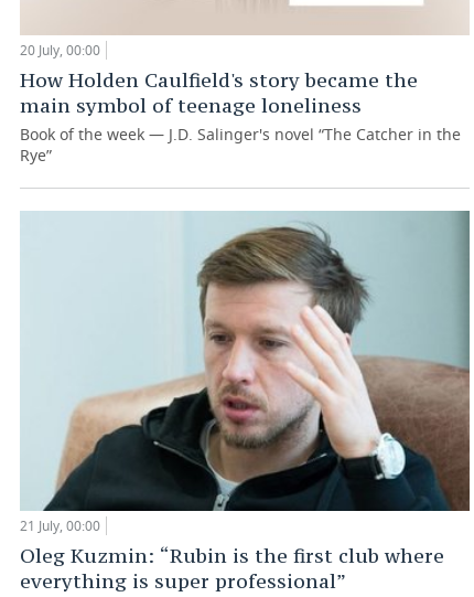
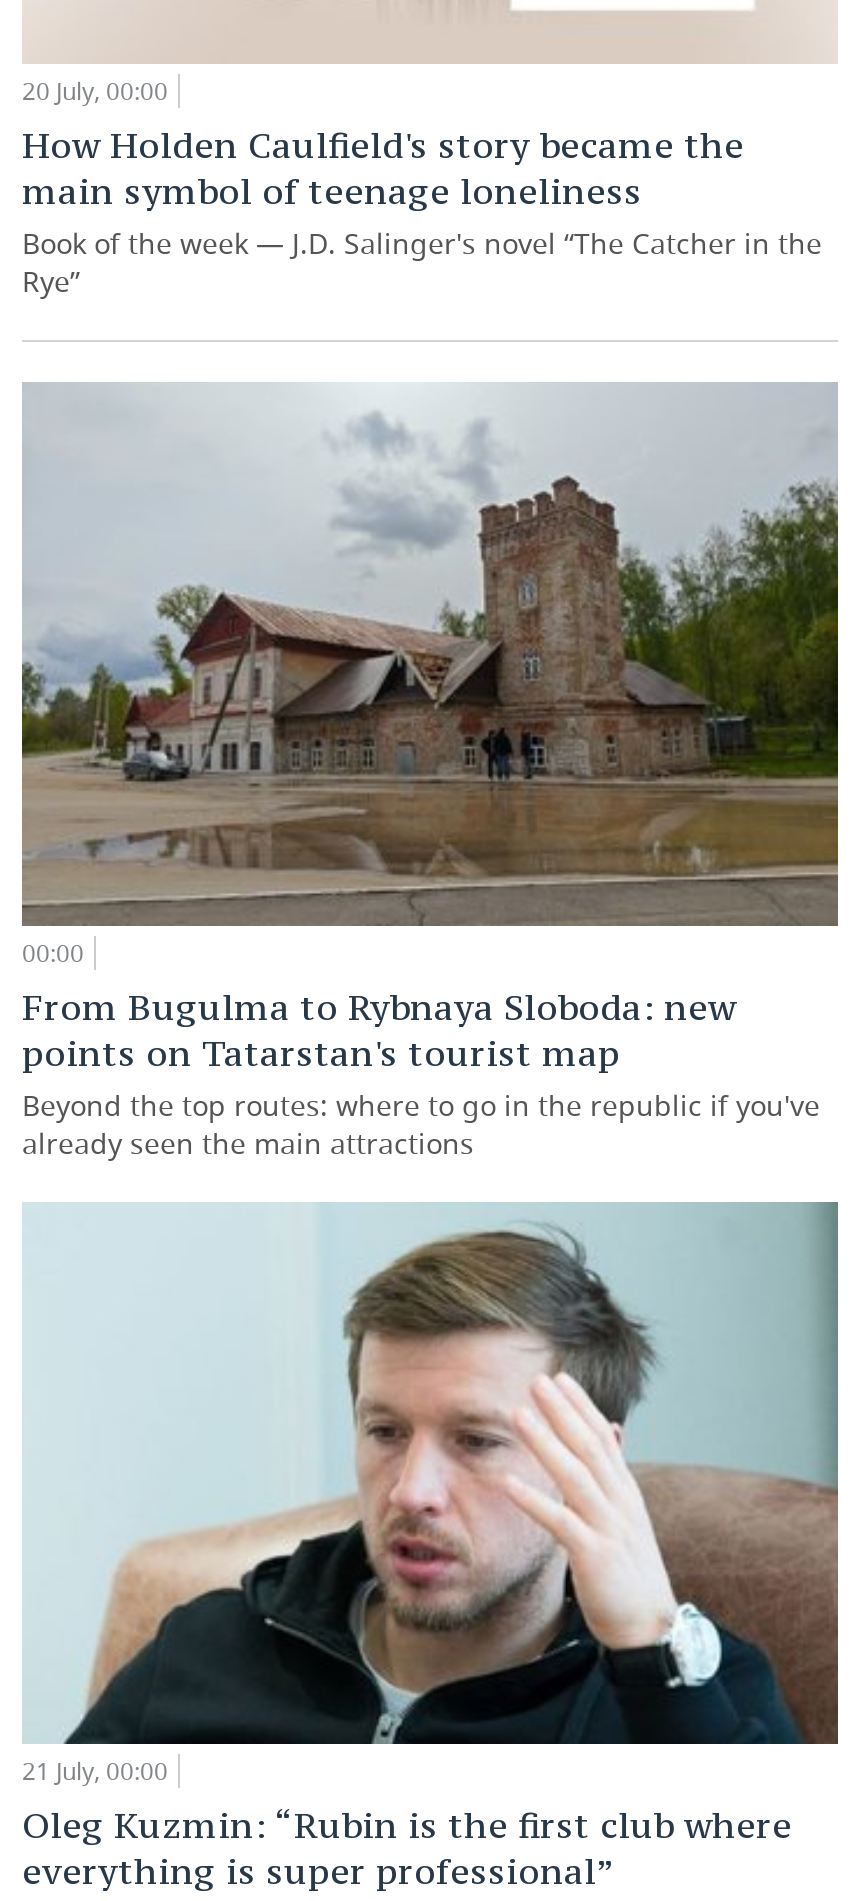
+ [image]
+ 00:00
+ From Bugulma to Rybnaya Sloboda: new
+ points on Tatarstan's tourist map
+ Beyond the top routes: where to go in the republic if you've
+ already seen the main attractions
